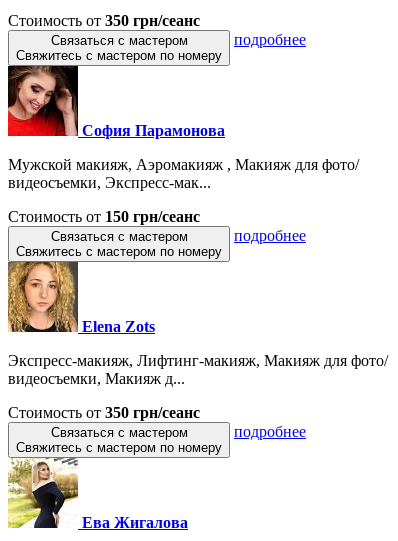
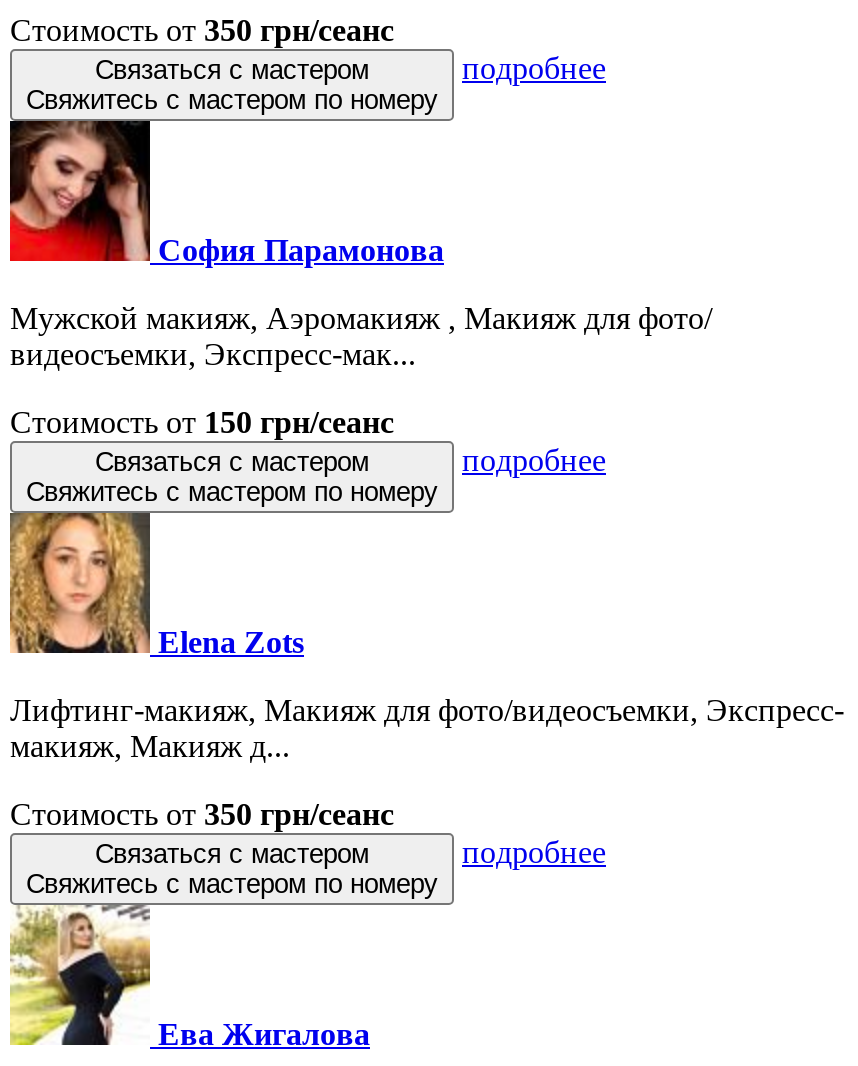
- Экспресс-макияж, Лифтинг-макияж, Макияж для фото/
- видеосъемки, Макияж д...
+ Лифтинг-макияж, Макияж для фото/видеосъемки, Экспресс-
+ макияж, Макияж д...
